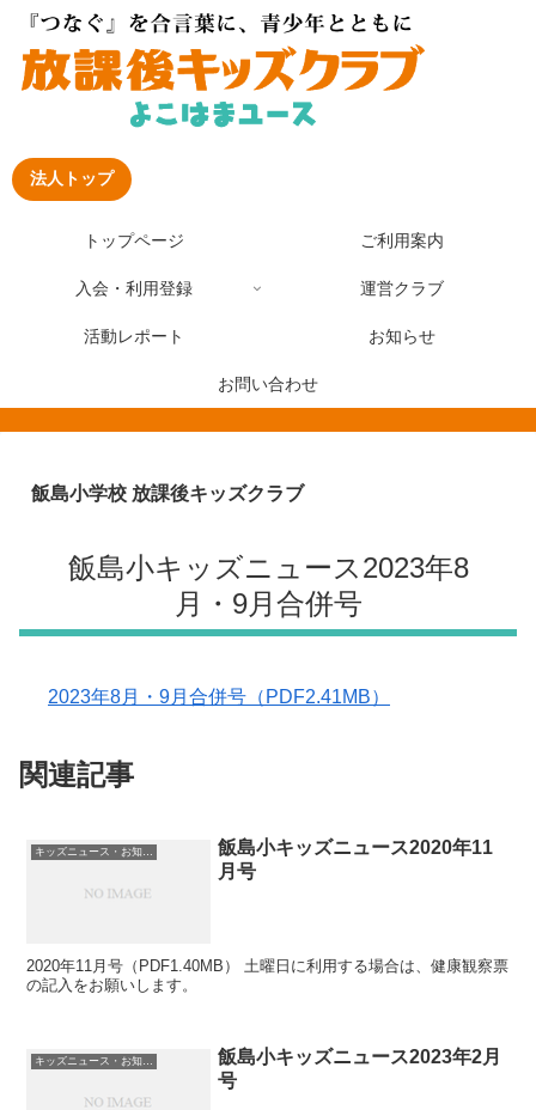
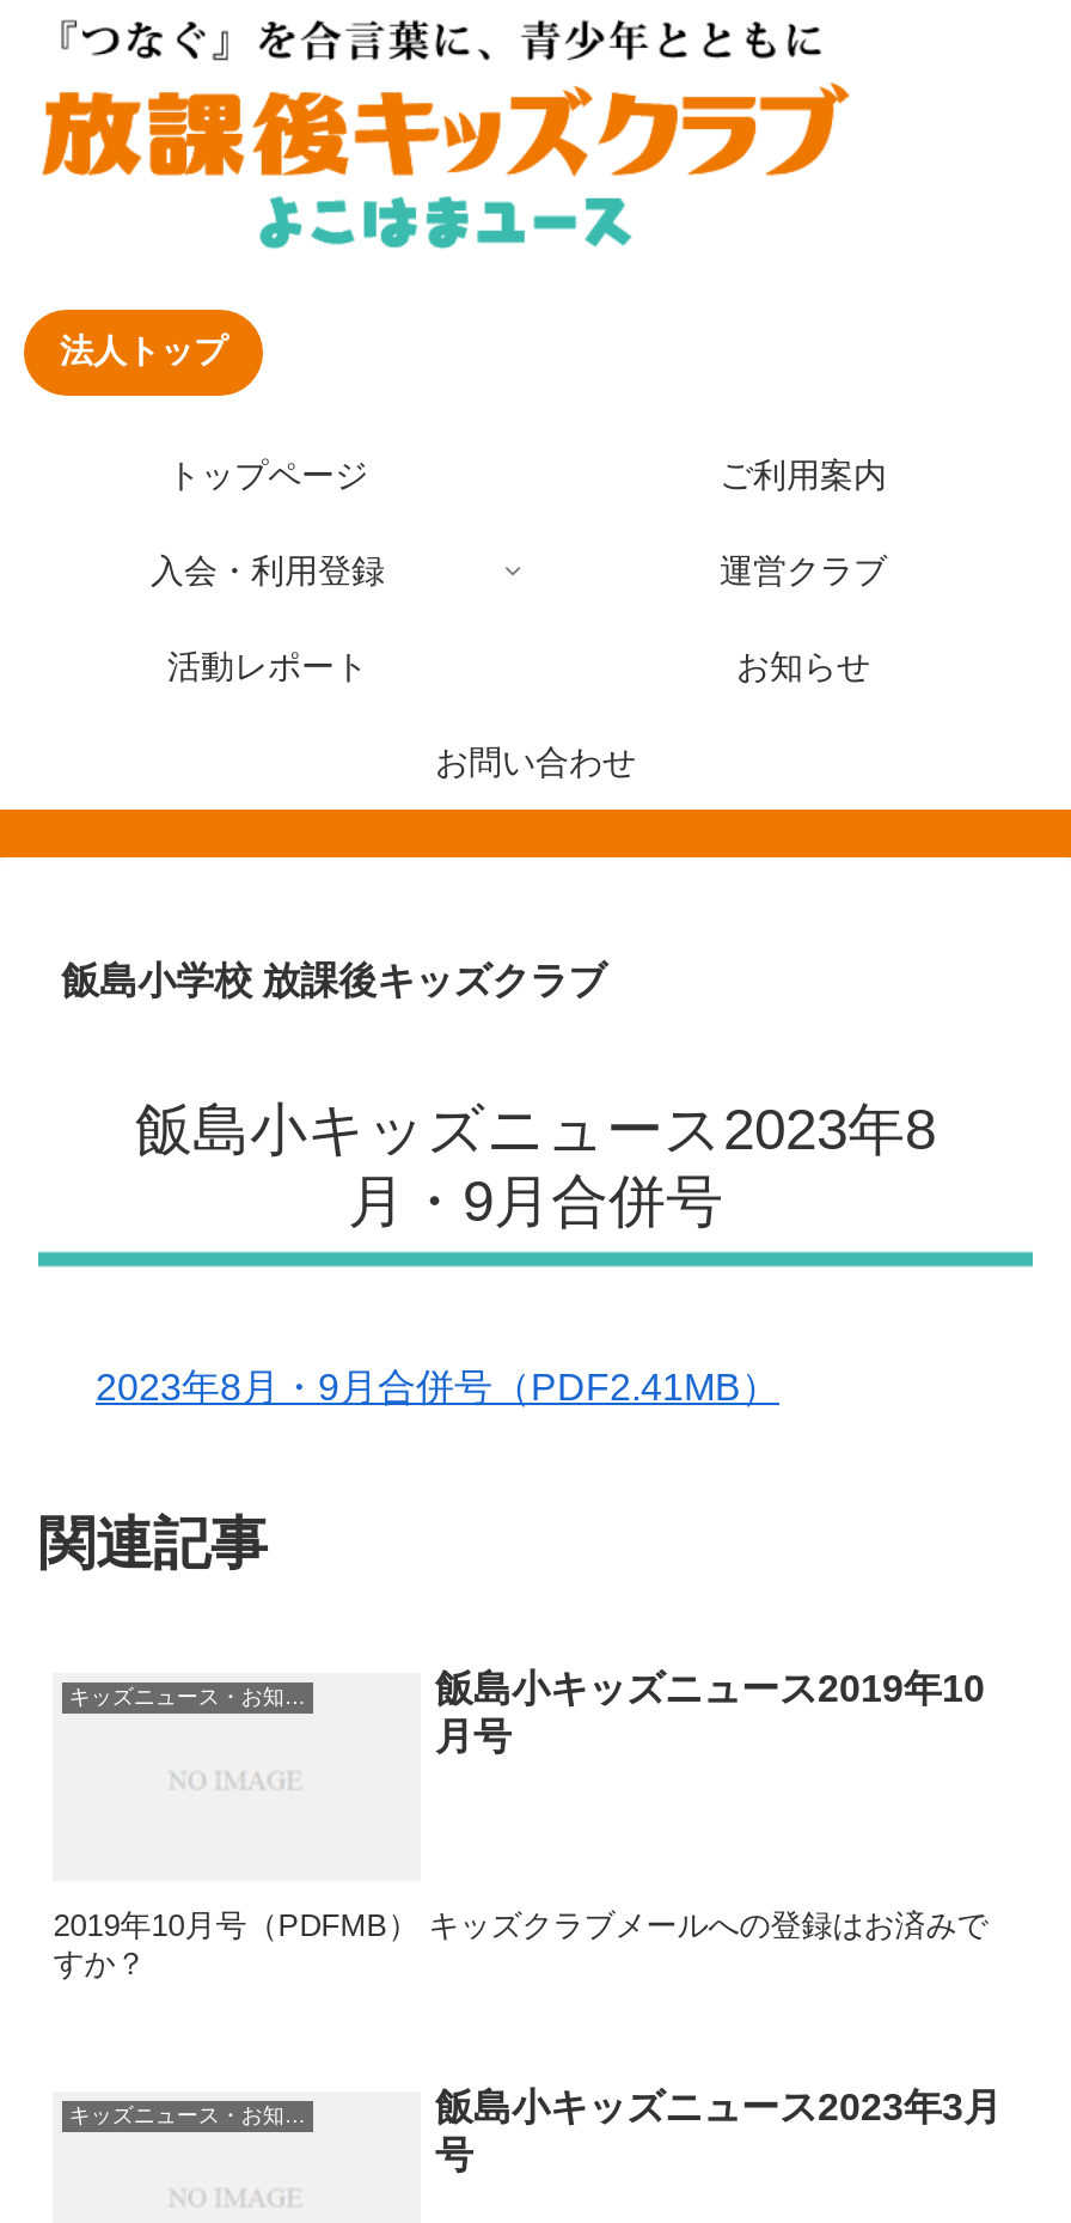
- 飯島小キッズニュース2020年11
+ 飯島小キッズニュース2019年10

- 2020年11月号（PDF1.40MB） 土曜日に利用する場合は、健康観察票
- の記入をお願いします。
+ 2019年10月号（PDFMB） キッズクラブメールへの登録はお済みで
+ すか？

- 飯島小キッズニュース2023年2月
+ 飯島小キッズニュース2023年3月
